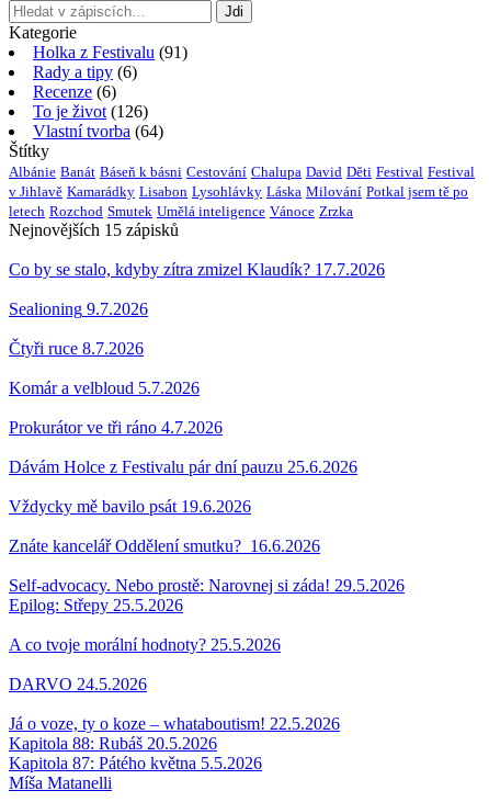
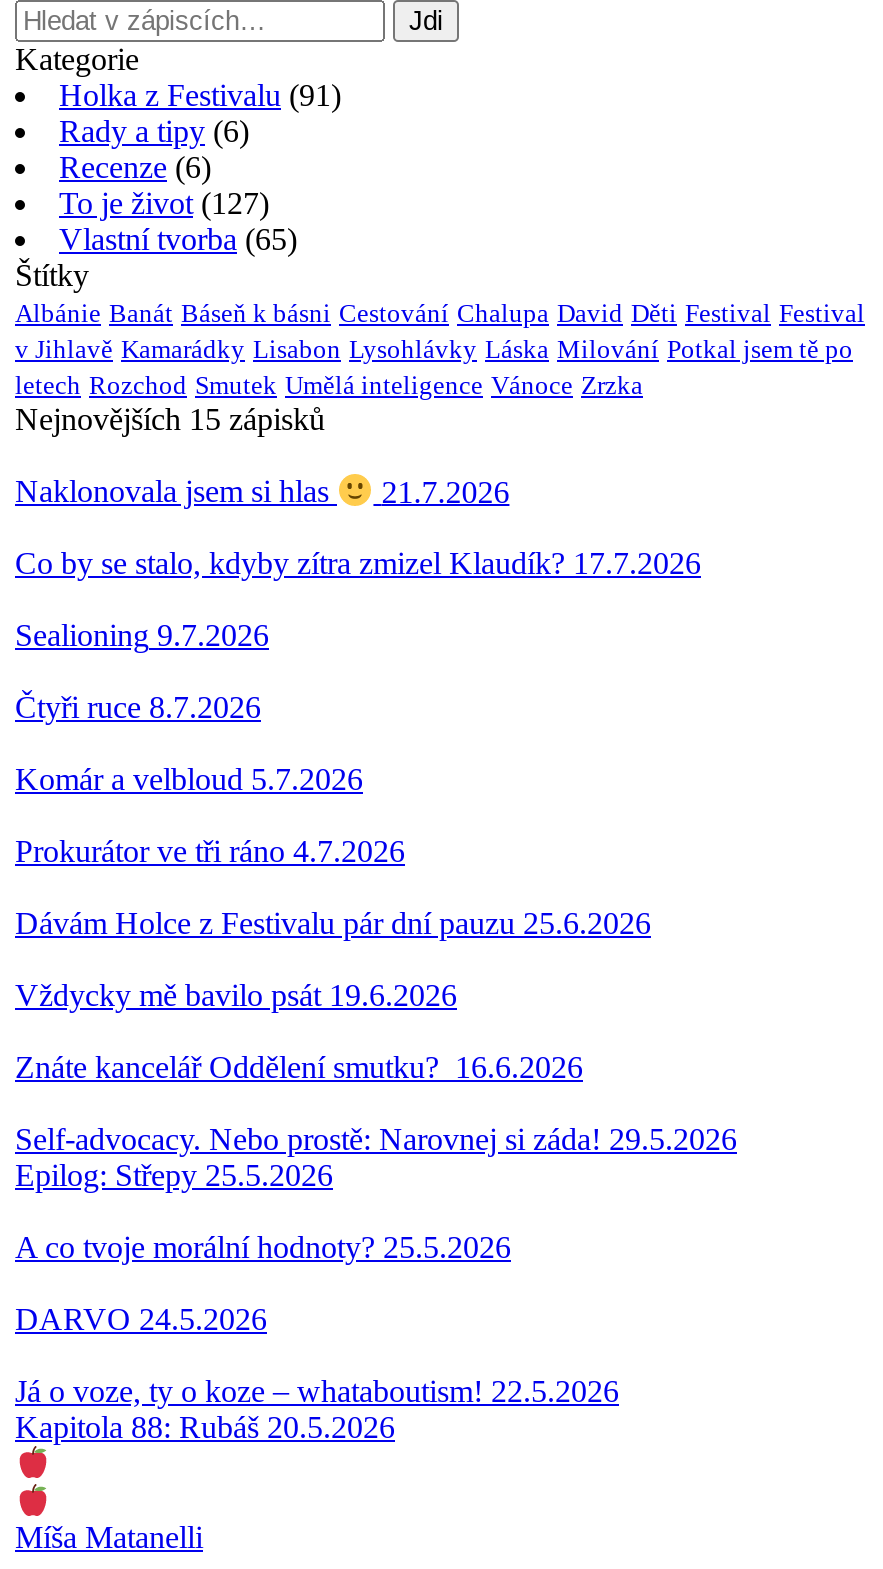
- To je život (126)
+ To je život (127)

- Vlastní tvorba (64)
+ Vlastní tvorba (65)

+ Naklonovala jsem si hlas
+ 21.7.2026

- Kapitola 87: Pátého května 5.5.2026
